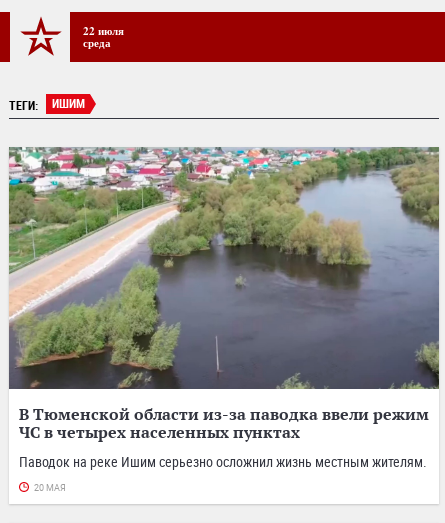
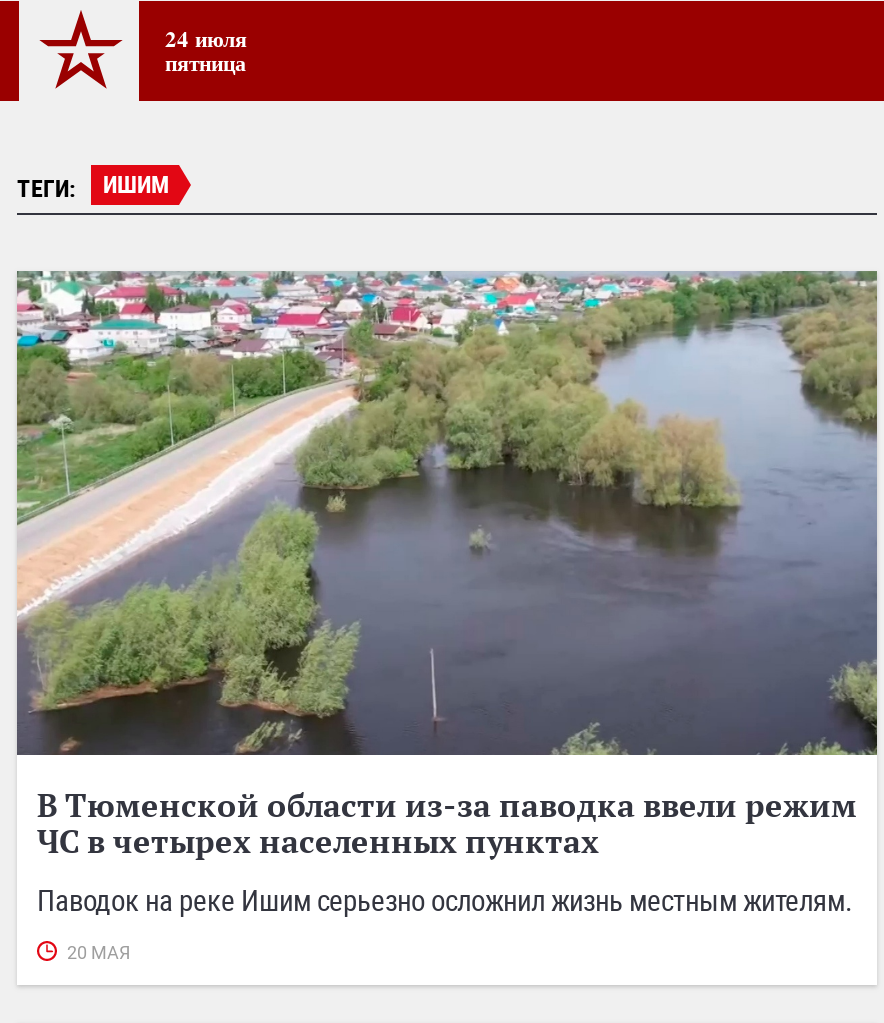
- 22 июля
- среда
+ 24 июля
+ пятница
